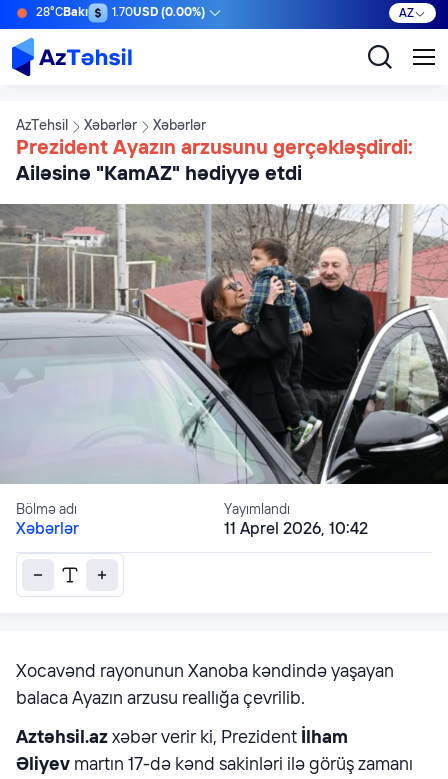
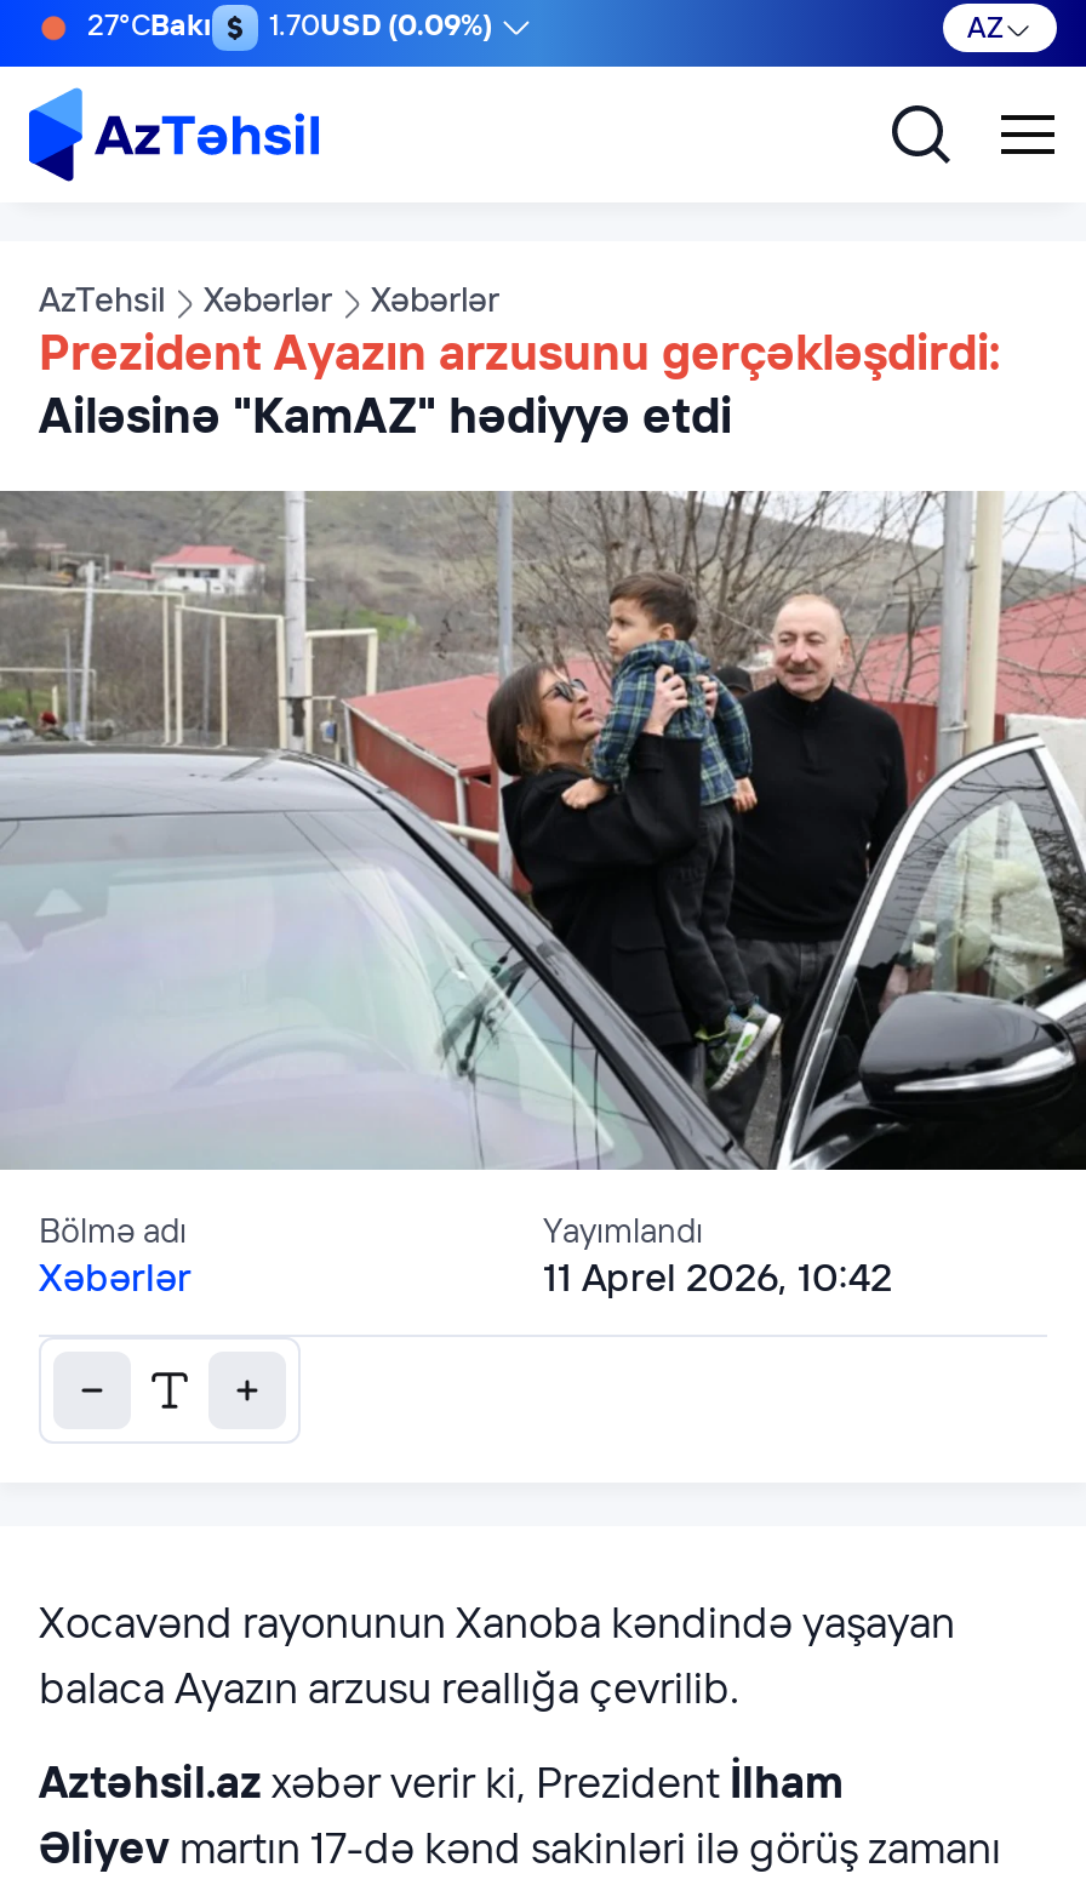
- 28°CBakı
+ 27°CBakı

- 1.70USD (0.00%)
+ 1.70USD (0.09%)
